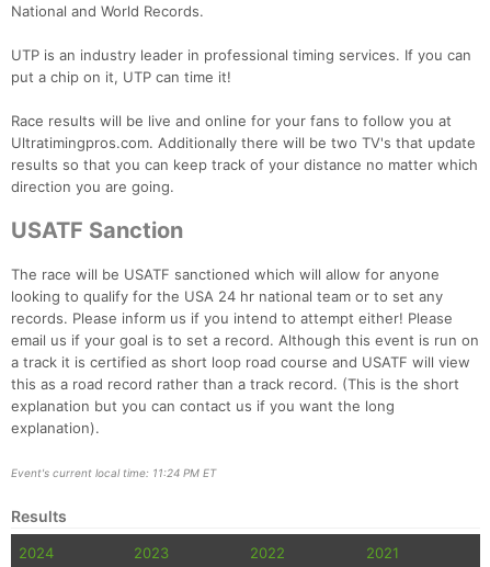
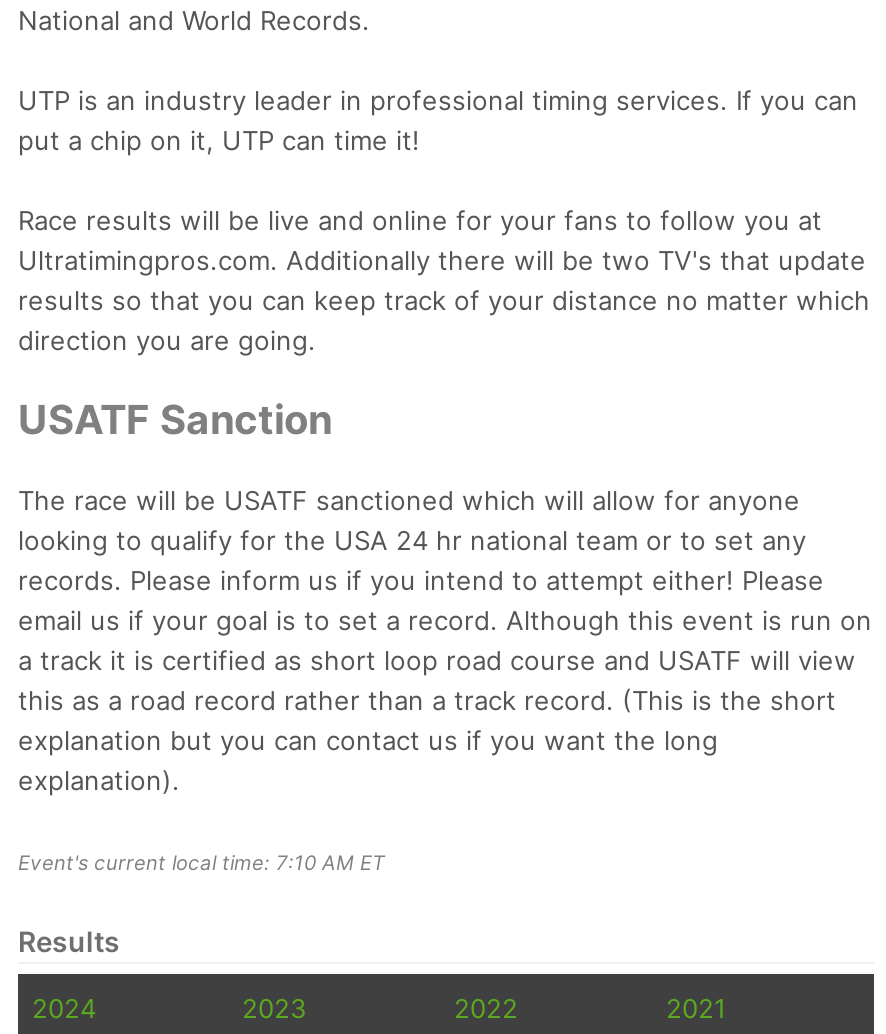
- Event's current local time: 11:24 PM ET
+ Event's current local time: 7:10 AM ET
